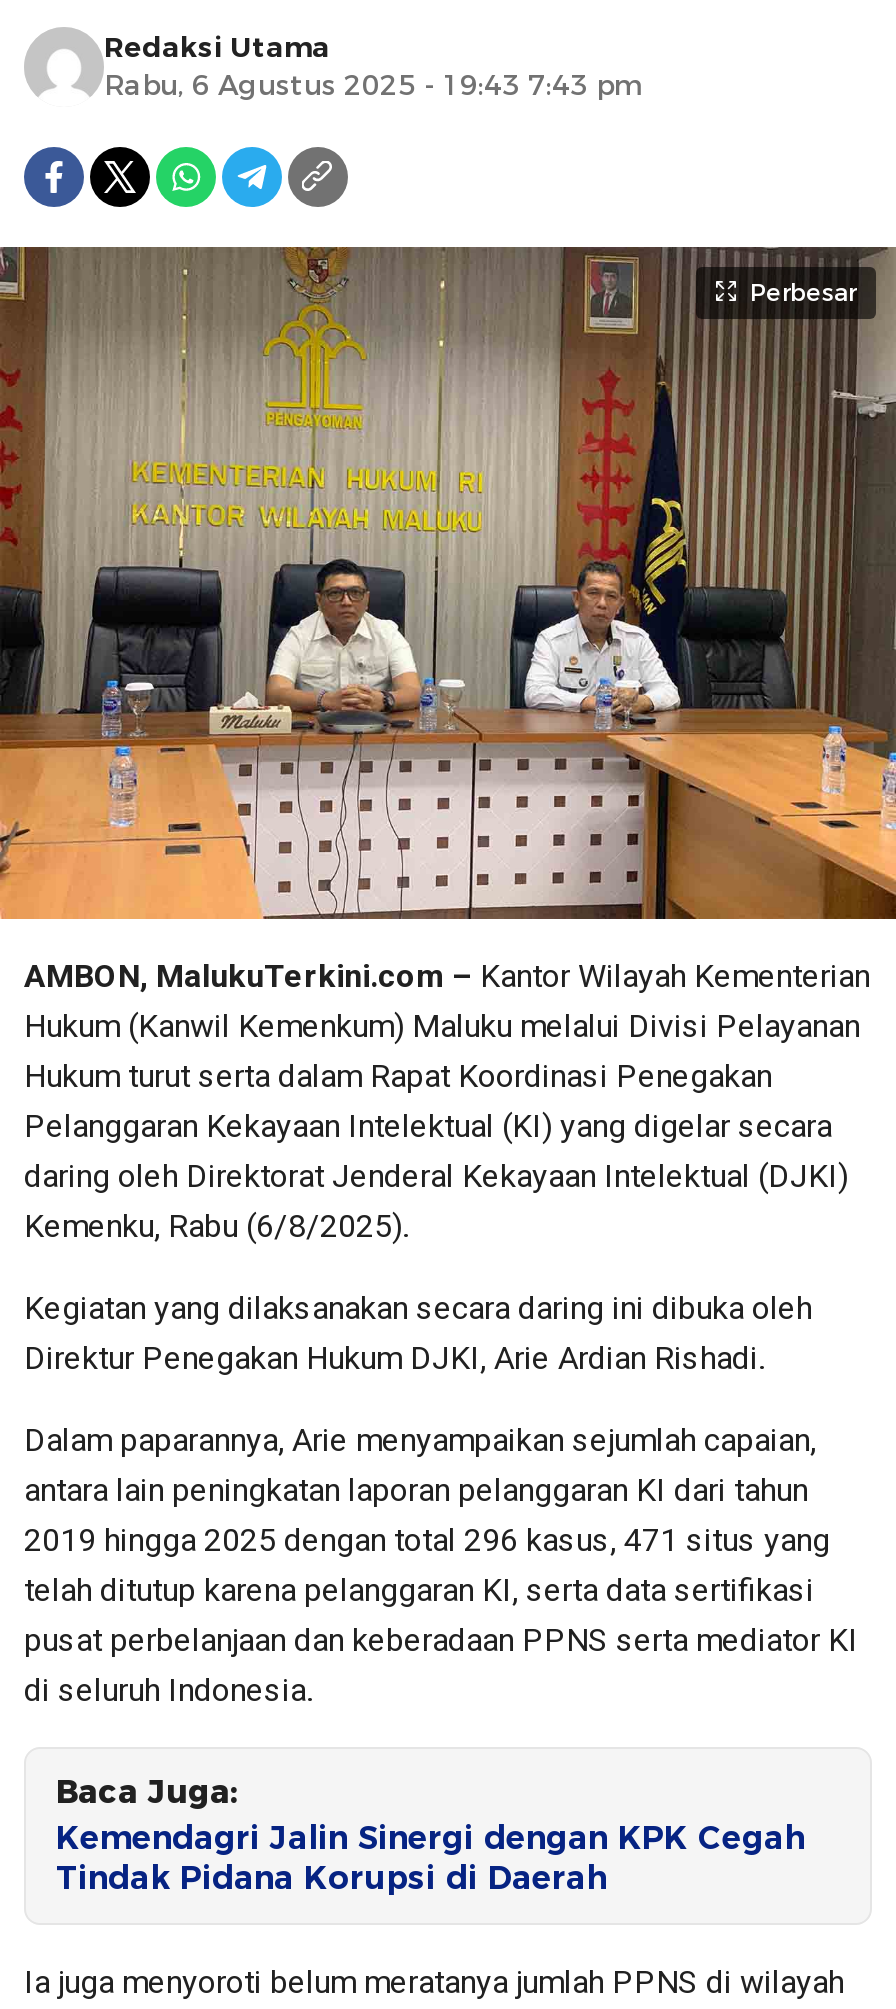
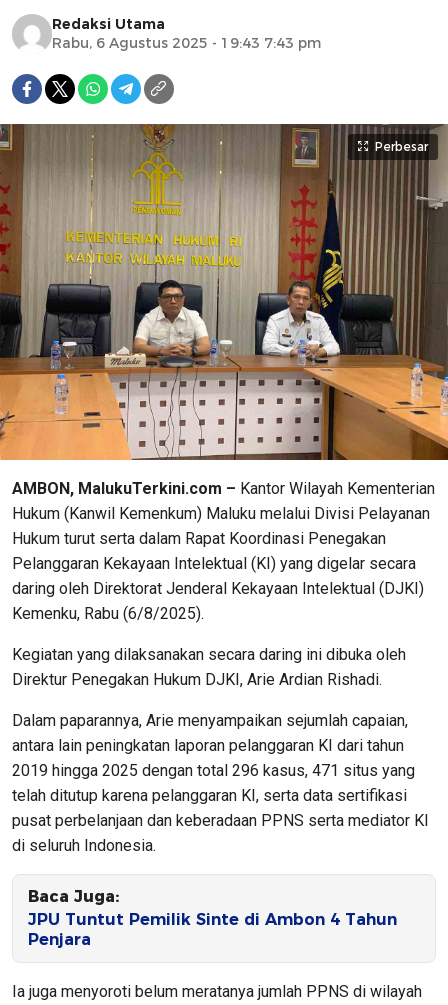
- Kemendagri Jalin Sinergi dengan KPK Cegah
- Tindak Pidana Korupsi di Daerah
+ JPU Tuntut Pemilik Sinte di Ambon 4 Tahun
+ Penjara
